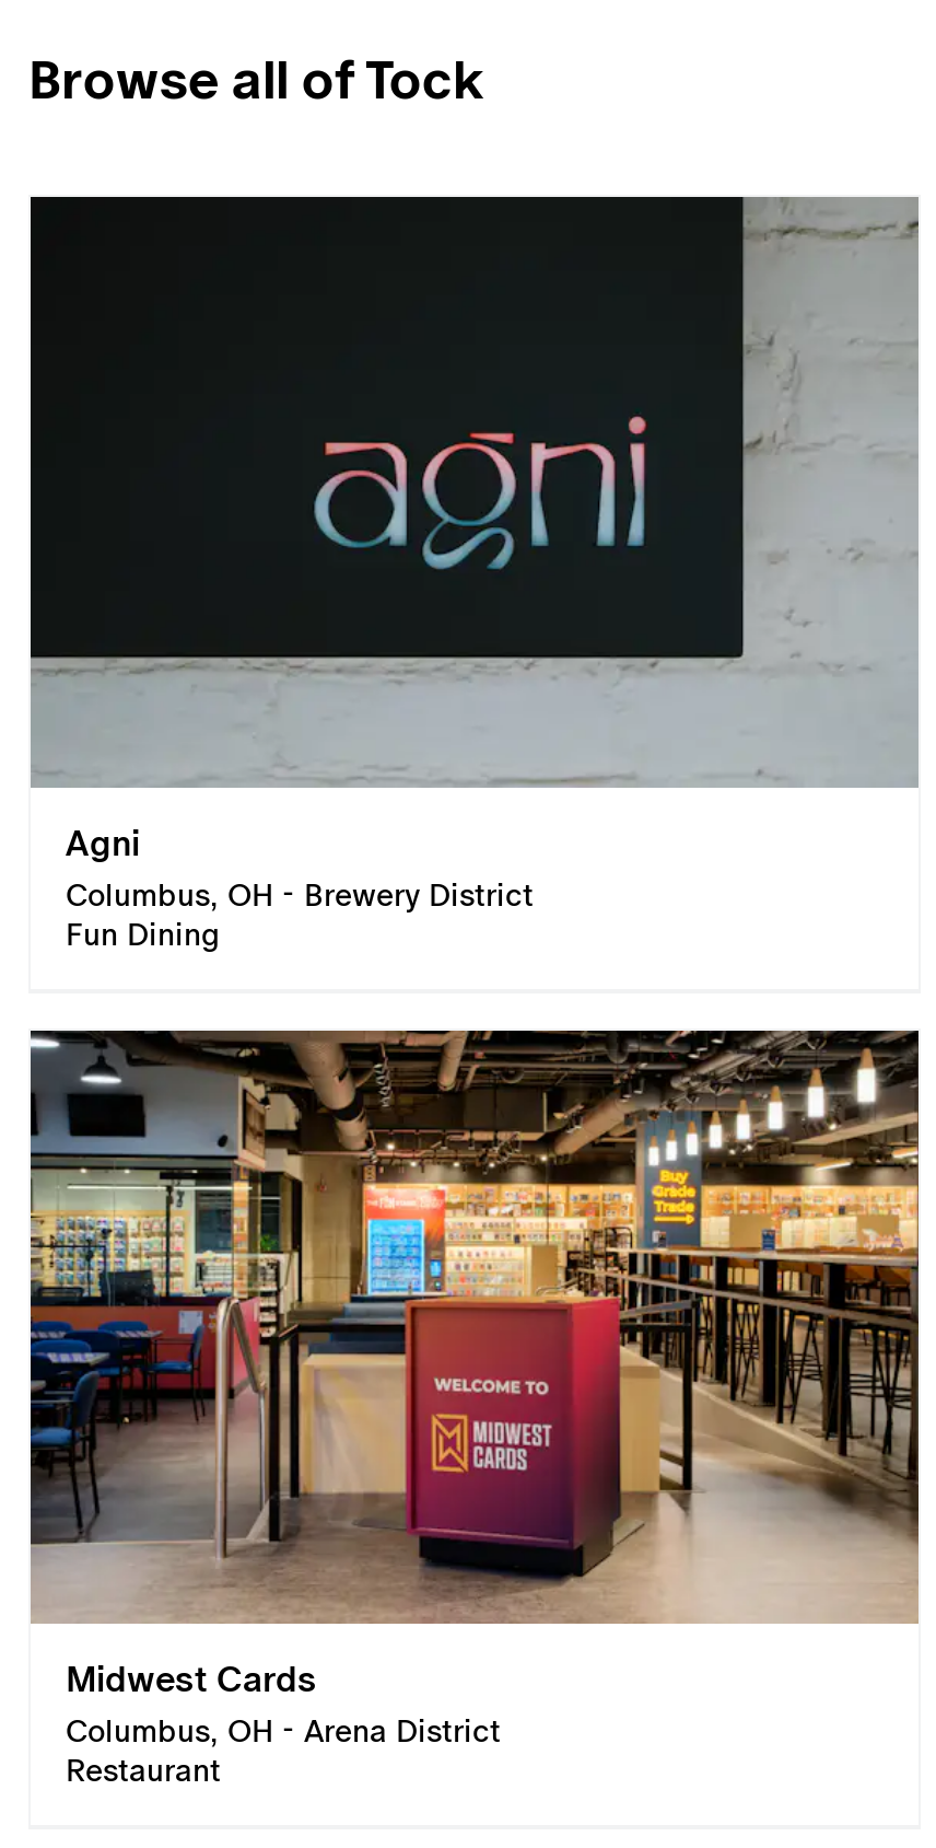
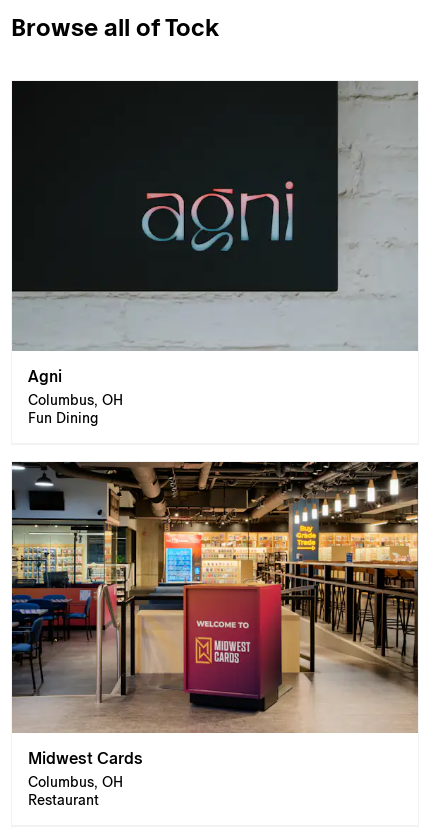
- Columbus, OH - Brewery District
+ Columbus, OH

- Columbus, OH - Arena District
+ Columbus, OH
